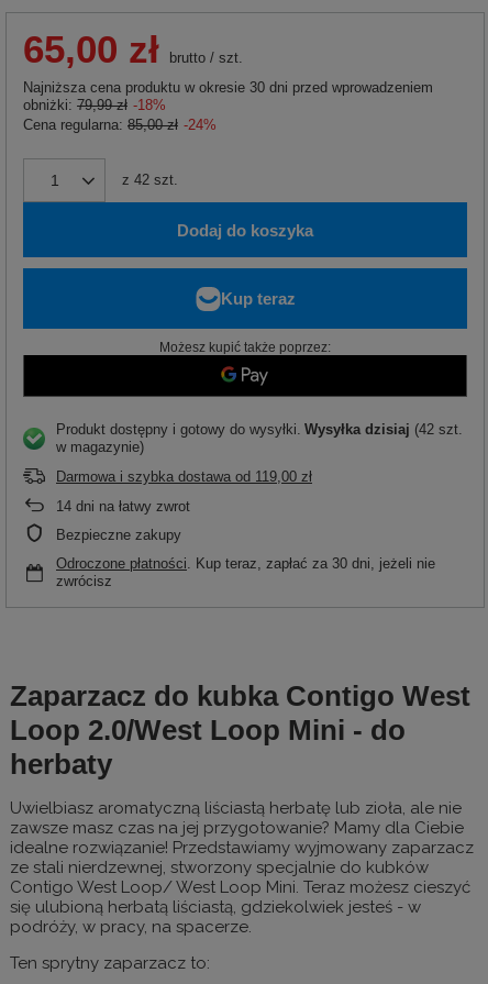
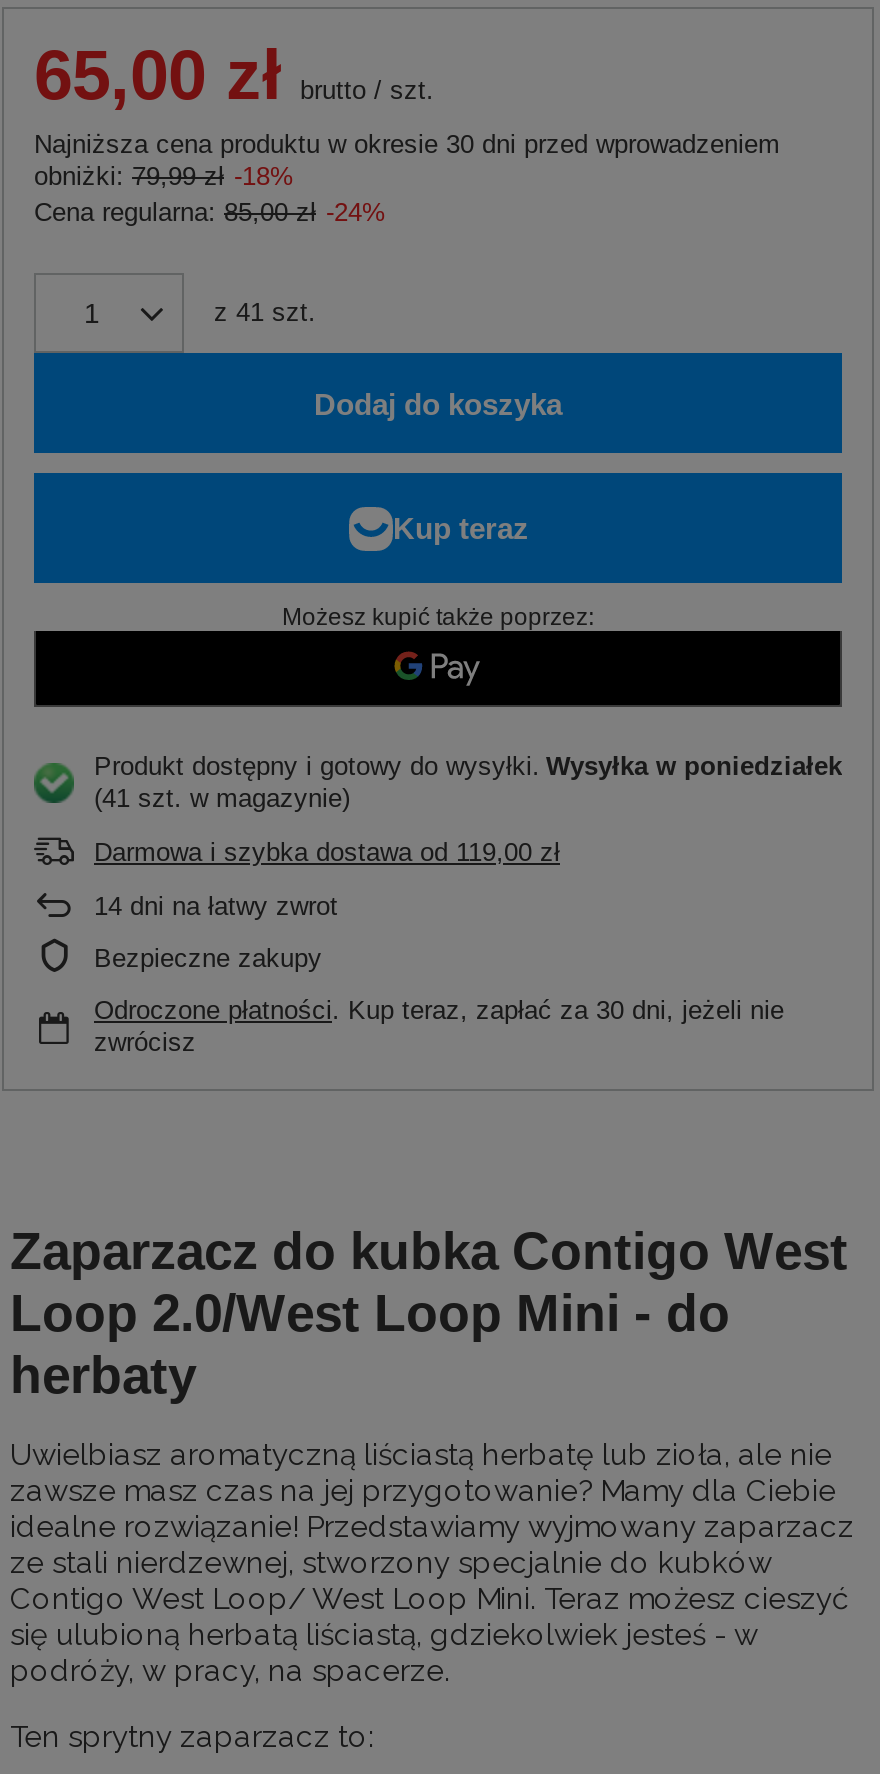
- z 42 szt.
+ z 41 szt.

- Produkt dostępny i gotowy do wysyłki Wysyłka dzisiaj (42 szt.
- w magazynie)
+ Produkt dostępny i gotowy do wysyłki Wysyłka w poniedziałek
+ (41 szt. w magazynie)
